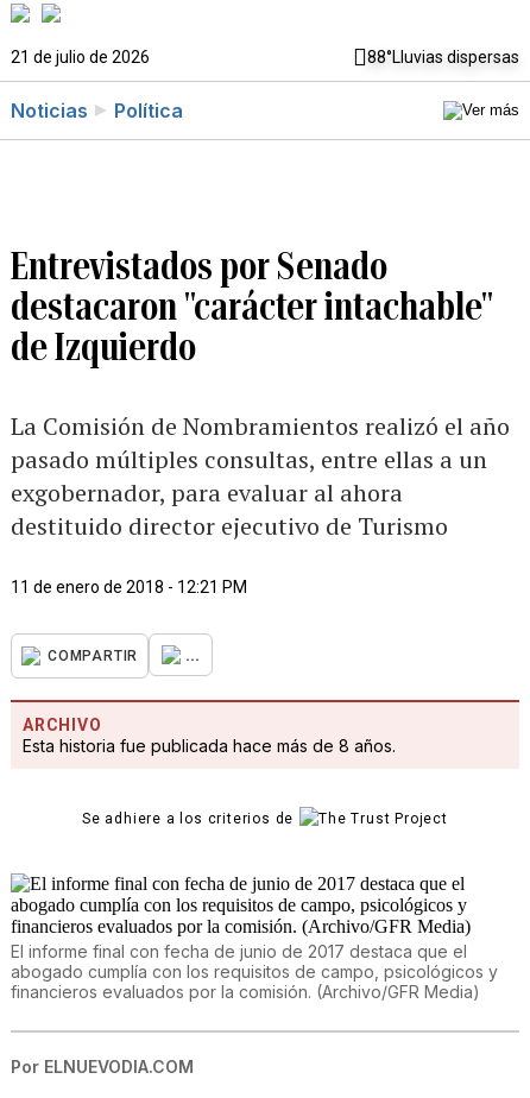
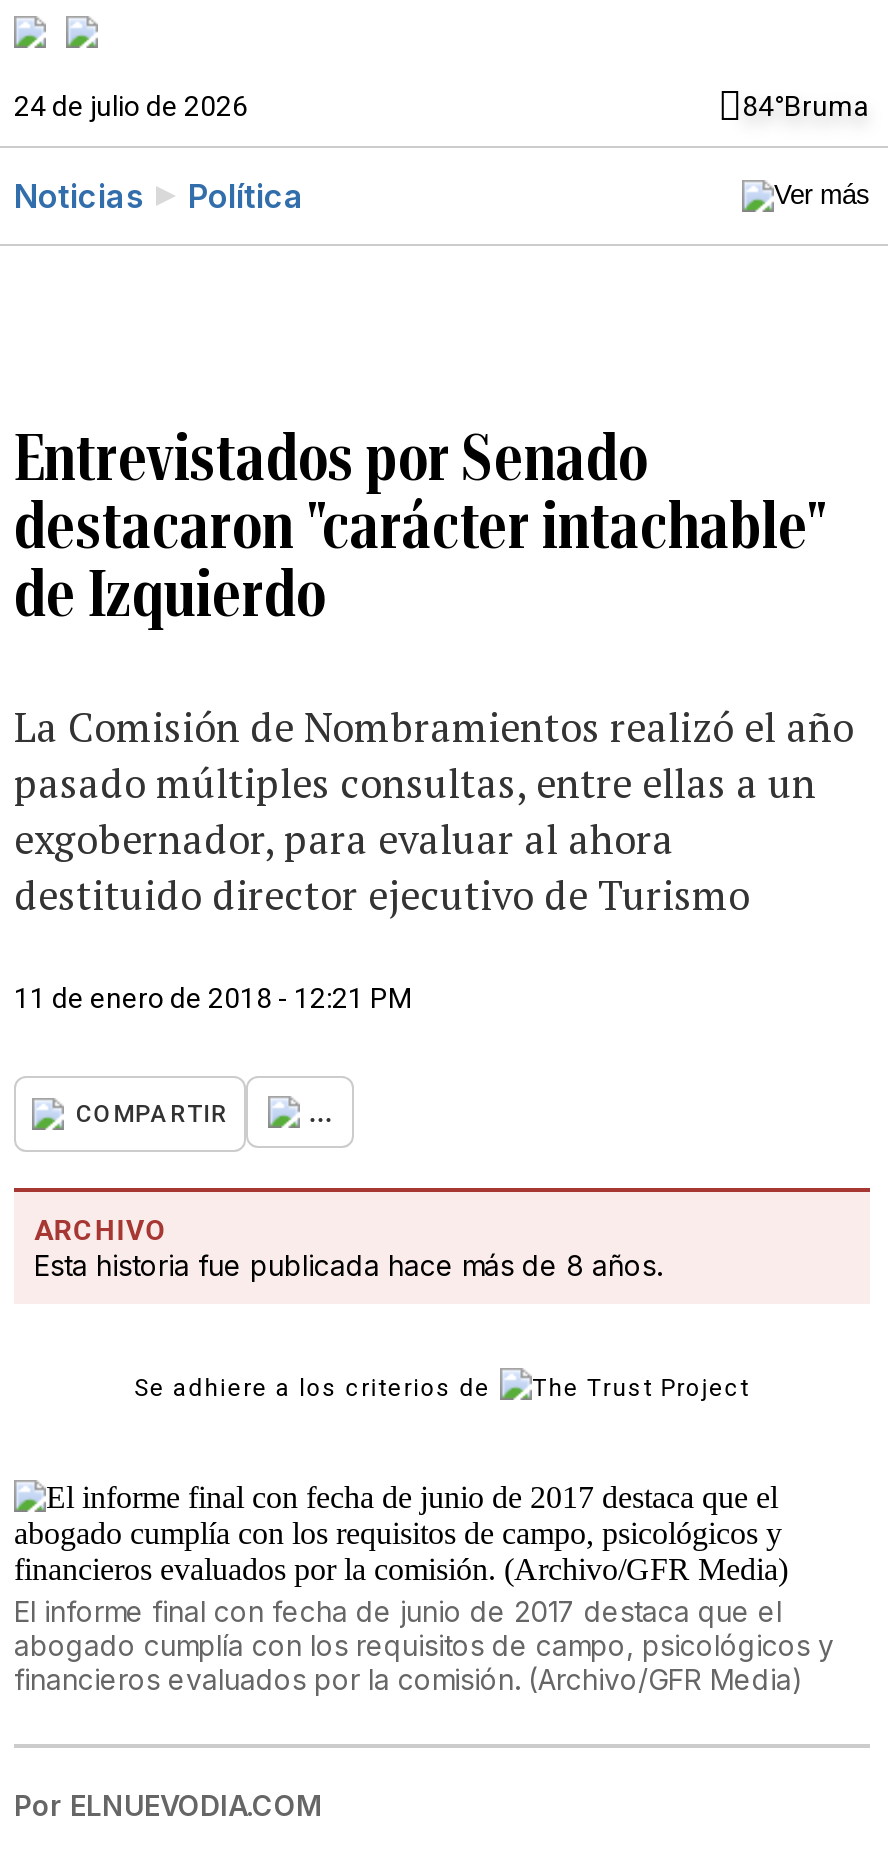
- 21 de julio de 2026
- 88°Lluvias dispersas
+ 24 de julio de 2026
+ 84°Bruma
